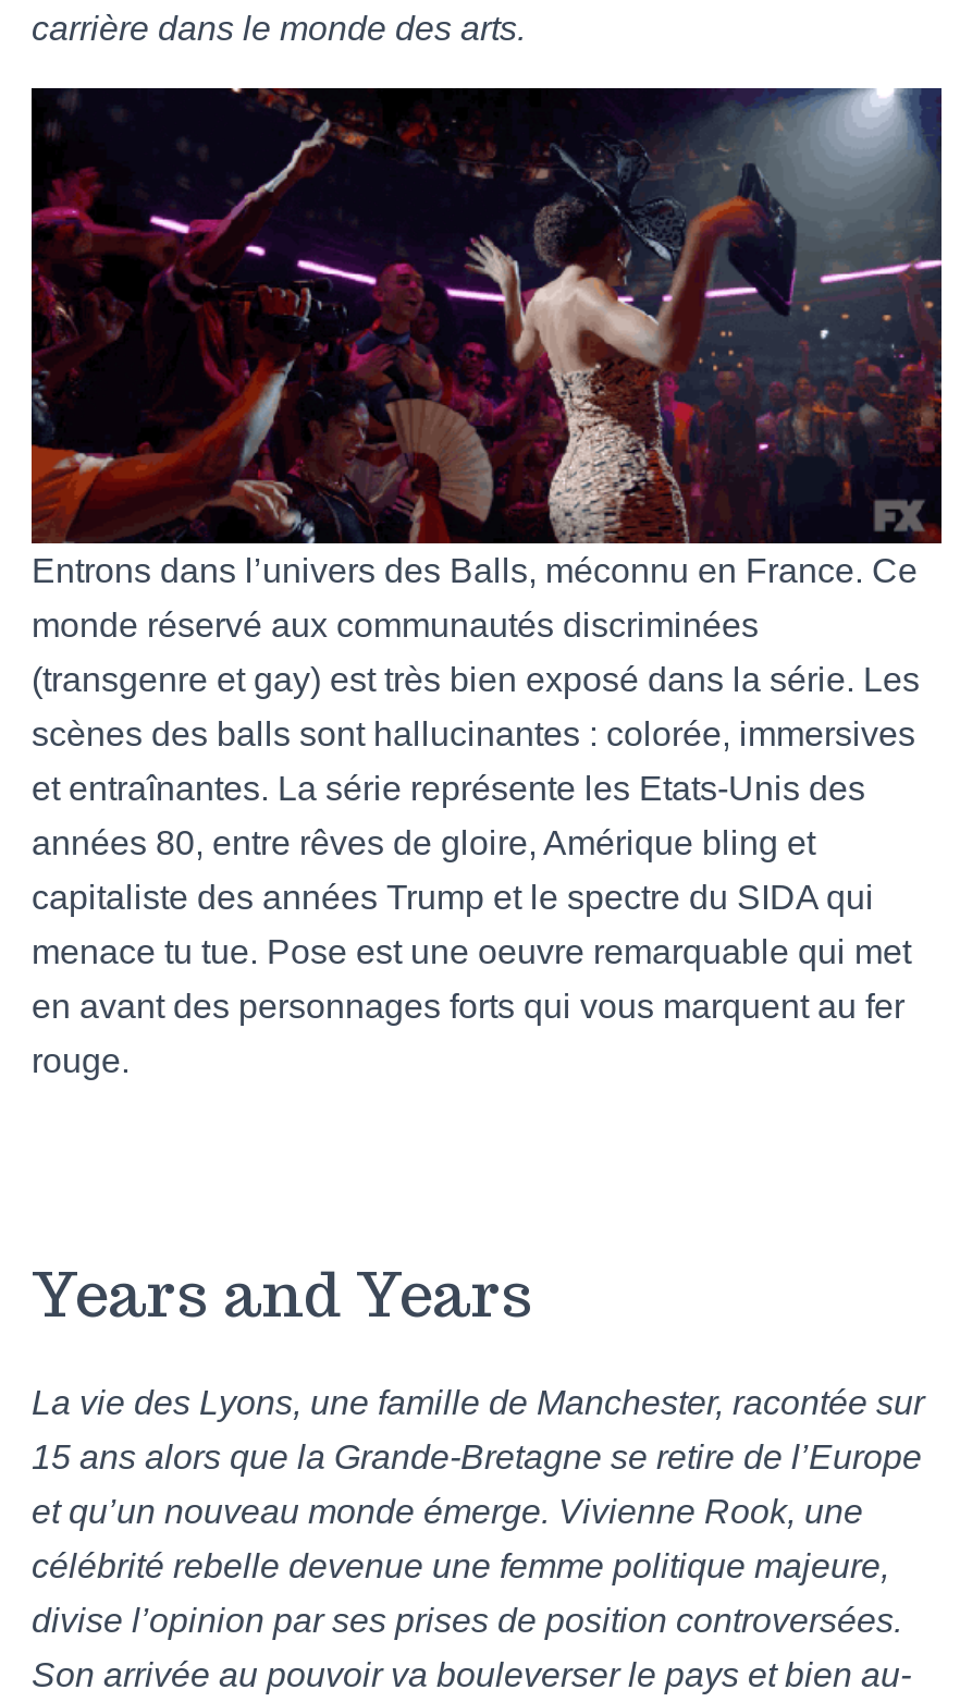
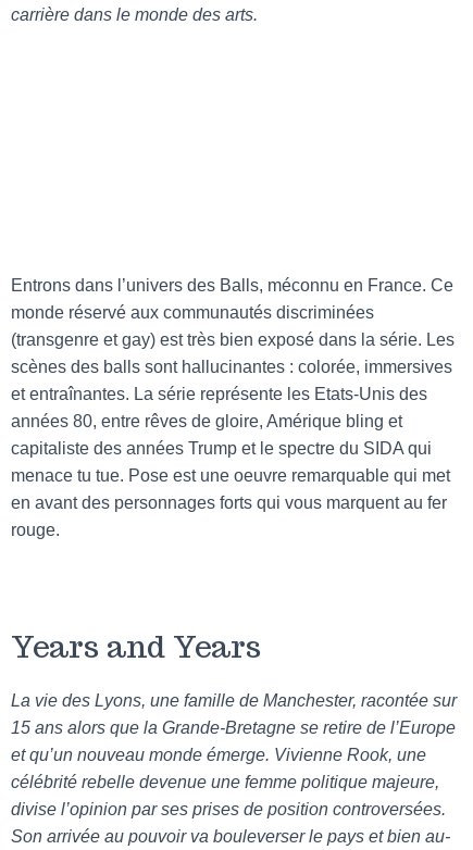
- [image]
